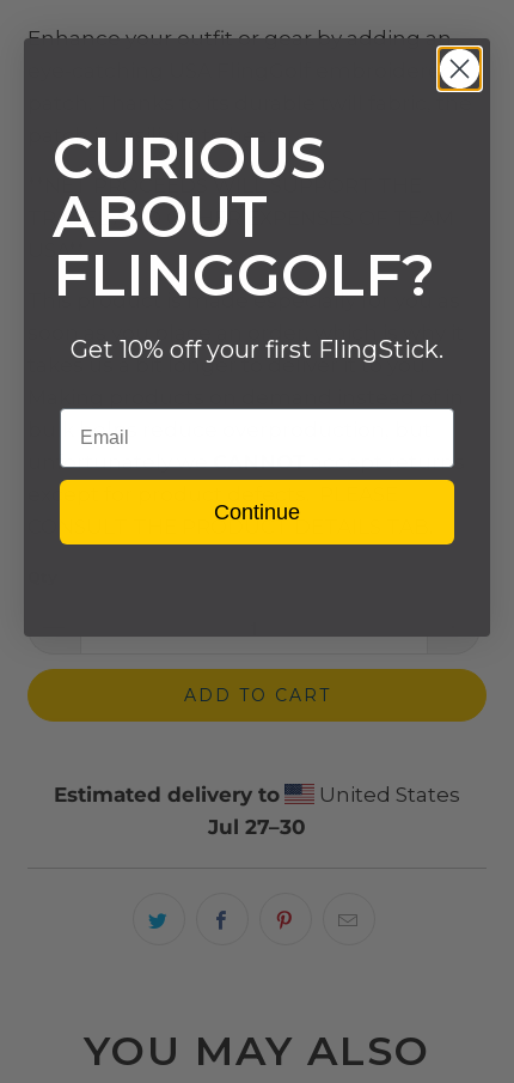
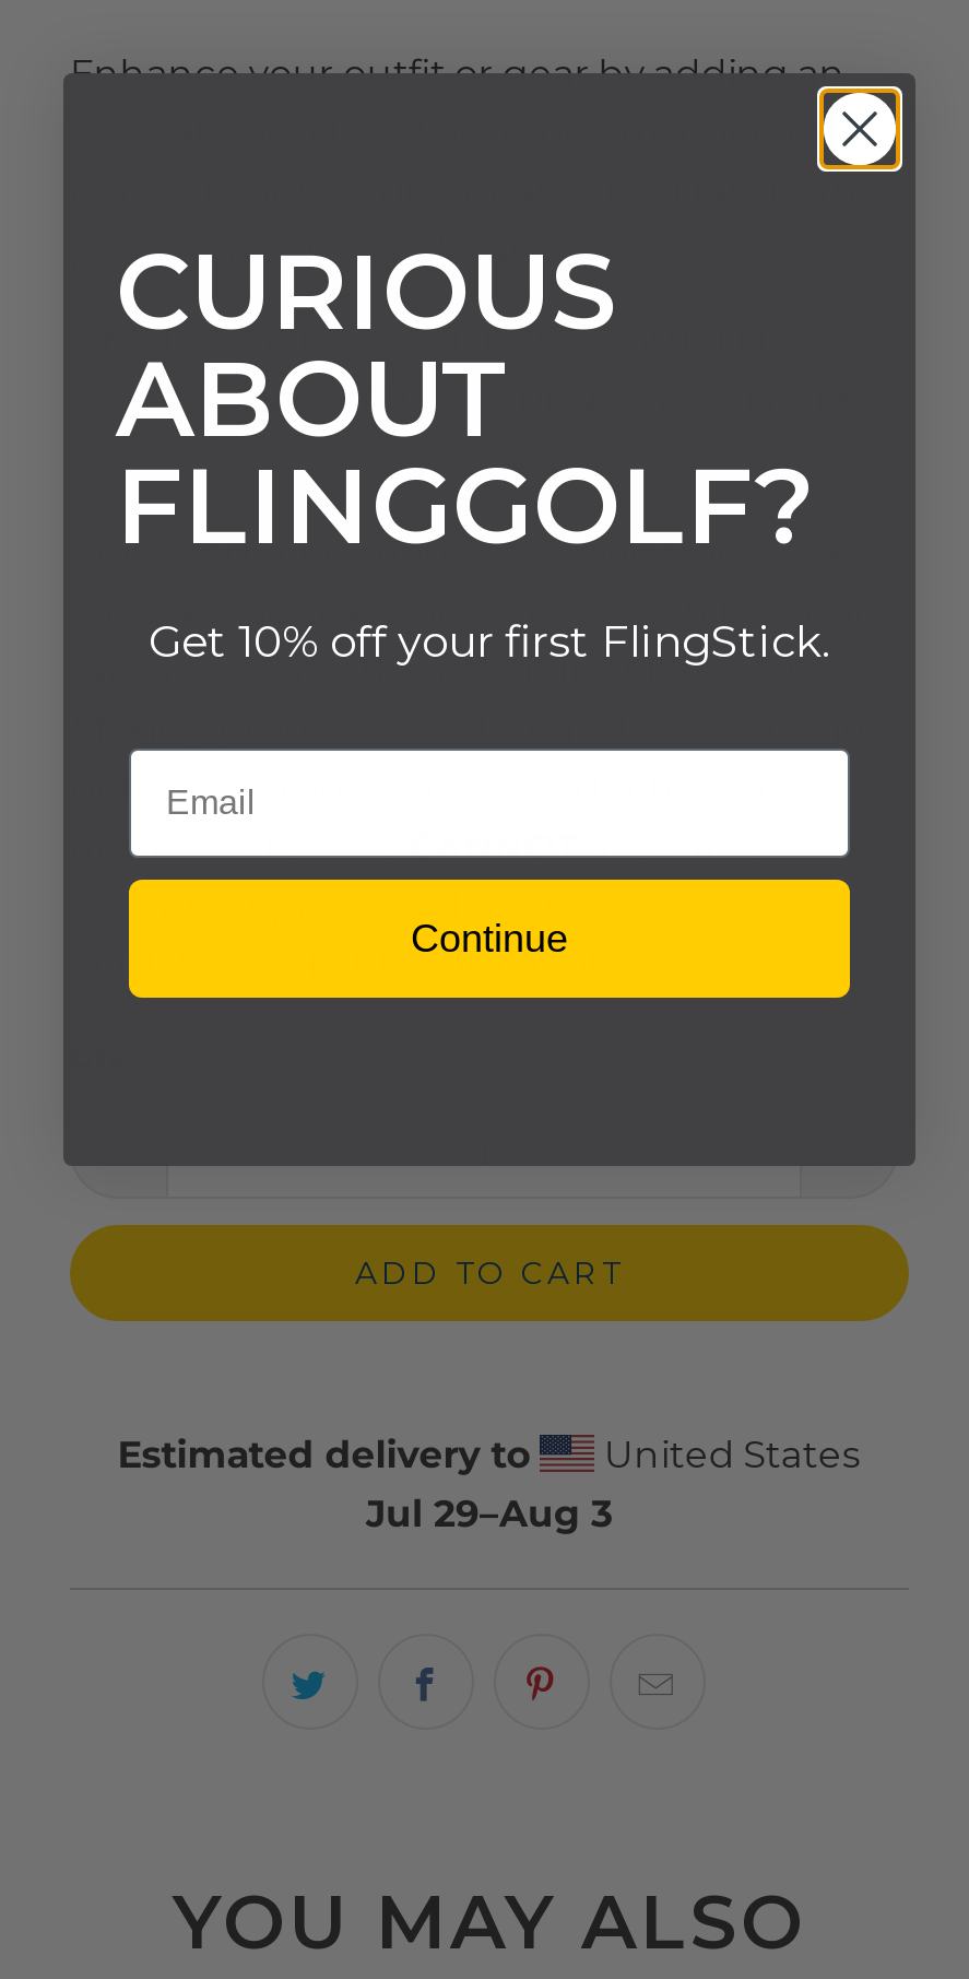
- Jul 27–30
+ Jul 29–Aug 3
